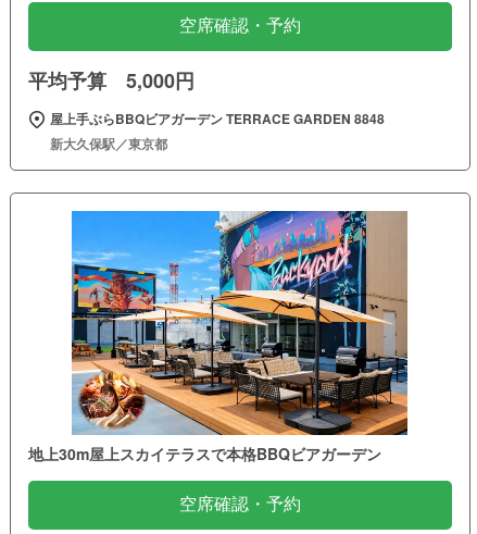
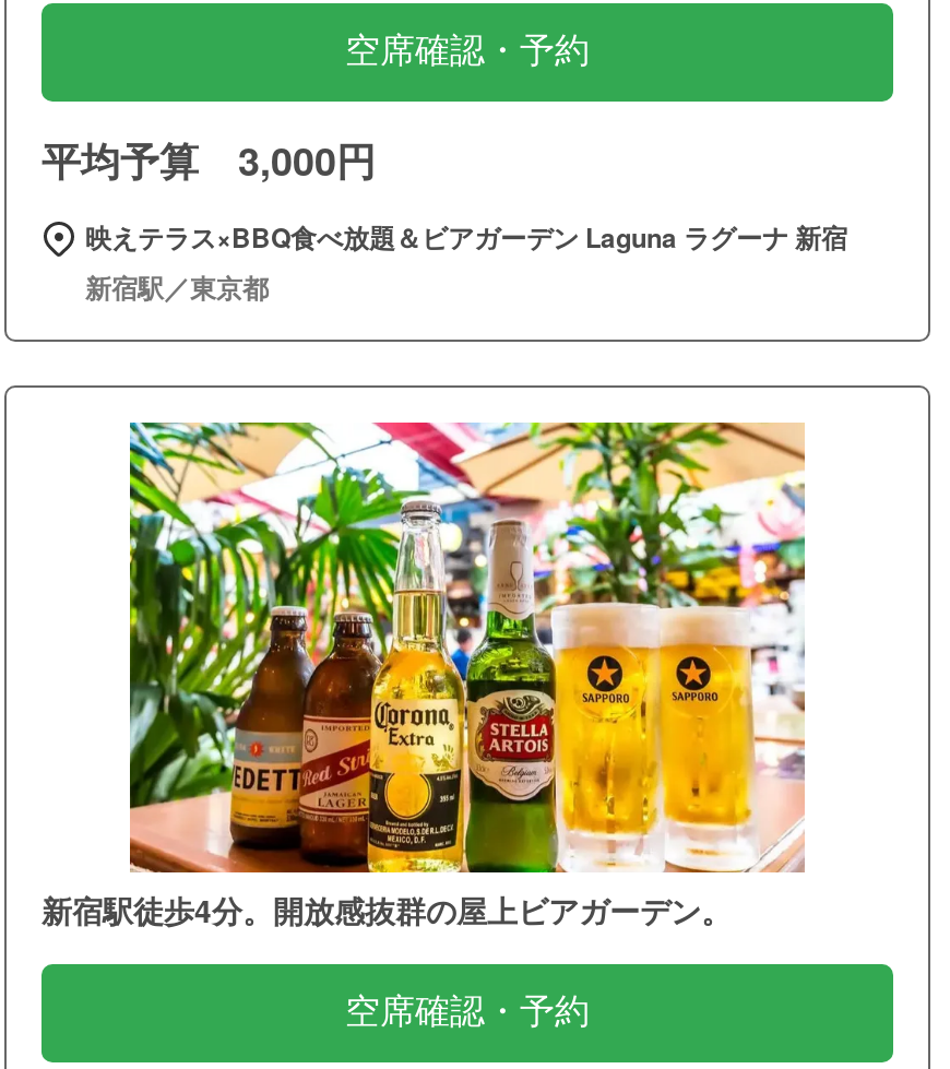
- 平均予算 5,000円
+ 平均予算 3,000円

- 屋上手ぶらBBQビアガーデン TERRACE GARDEN 8848
- 新大久保駅／東京都
+ 映えテラス×BBQ食べ放題＆ビアガーデン Laguna ラグーナ 新宿
+ 新宿駅／東京都

- [image]
- 地上30m屋上スカイテラスで本格BBQビアガーデン
+ [image]
+ 新宿駅徒歩4分。開放感抜群の屋上ビアガーデン。
